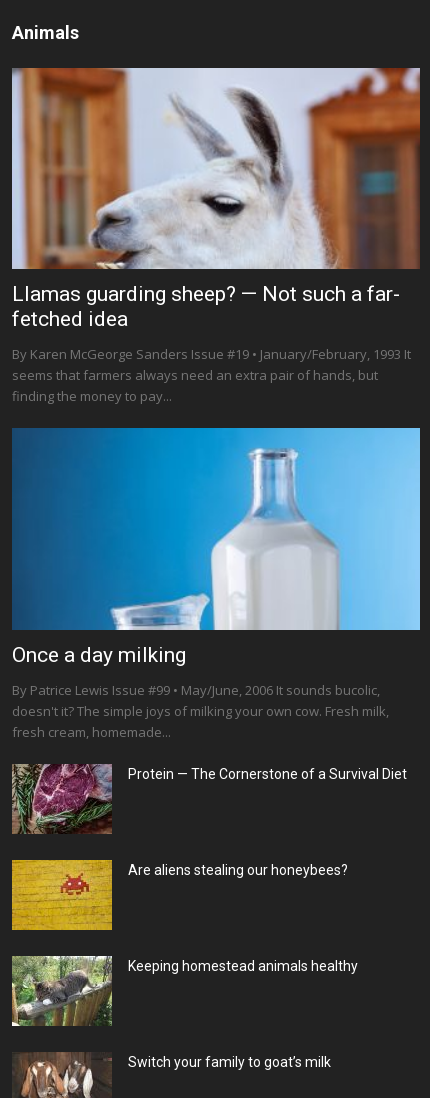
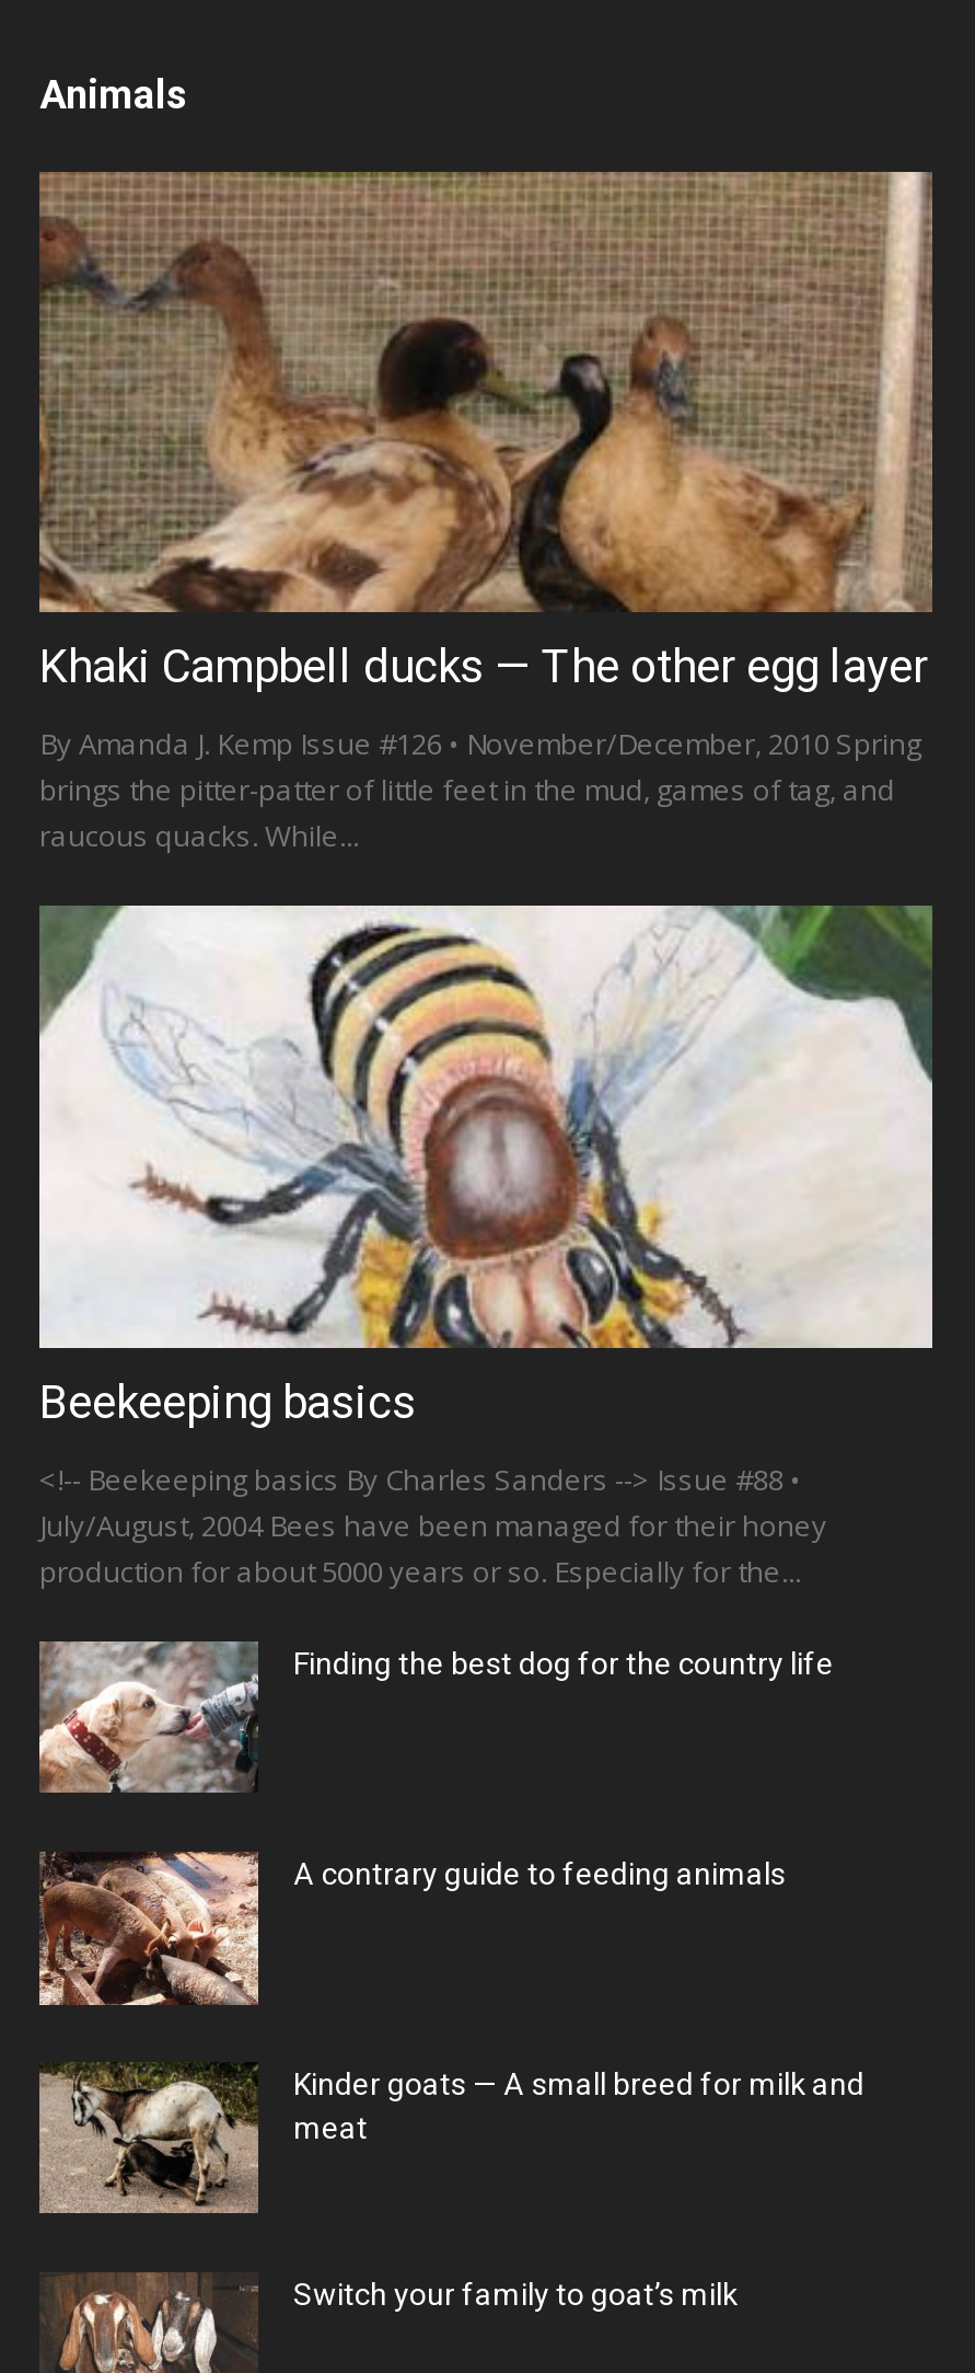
- [image]
- Llamas guarding sheep? — Not such a far-
- fetched idea
+ [image]
+ Khaki Campbell ducks — The other egg layer

- By Karen McGeorge Sanders Issue #19 • January/February, 1993 It
- seems that farmers always need an extra pair of hands, but
- finding the money to pay...
+ By Amanda J. Kemp Issue #126 • November/December, 2010 Spring
+ brings the pitter-patter of little feet in the mud, games of tag, and
+ raucous quacks. While...

- [image]
- Once a day milking
+ [image]
+ Beekeeping basics

- By Patrice Lewis Issue #99 • May/June, 2006 It sounds bucolic,
- doesn't it? The simple joys of milking your own cow. Fresh milk,
- fresh cream, homemade...
+ <!-- Beekeeping basics By Charles Sanders --> Issue #88 •
+ July/August, 2004 Bees have been managed for their honey
+ production for about 5000 years or so. Especially for the...

- [image]
- Protein — The Cornerstone of a Survival Diet
+ [image]
+ Finding the best dog for the country life

- [image]
- Are aliens stealing our honeybees?
+ [image]
+ A contrary guide to feeding animals

- [image]
- Keeping homestead animals healthy
+ [image]
+ Kinder goats — A small breed for milk and
+ meat
